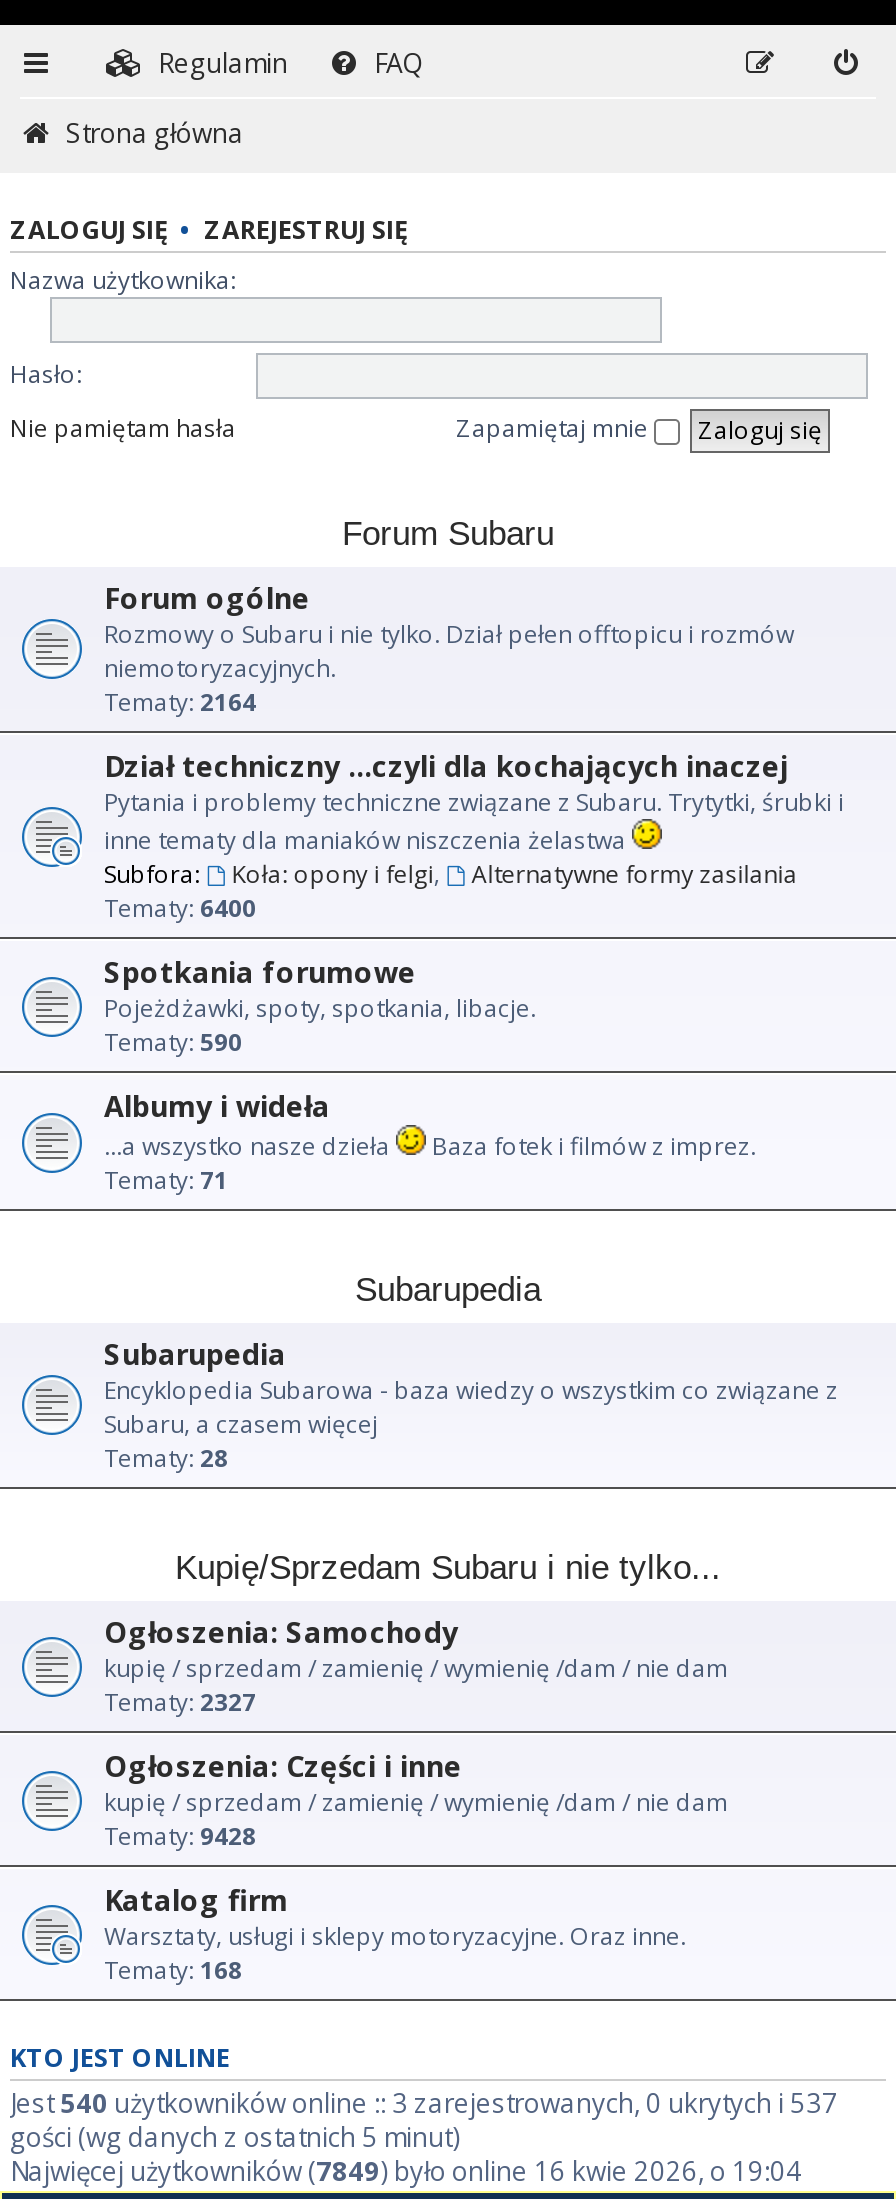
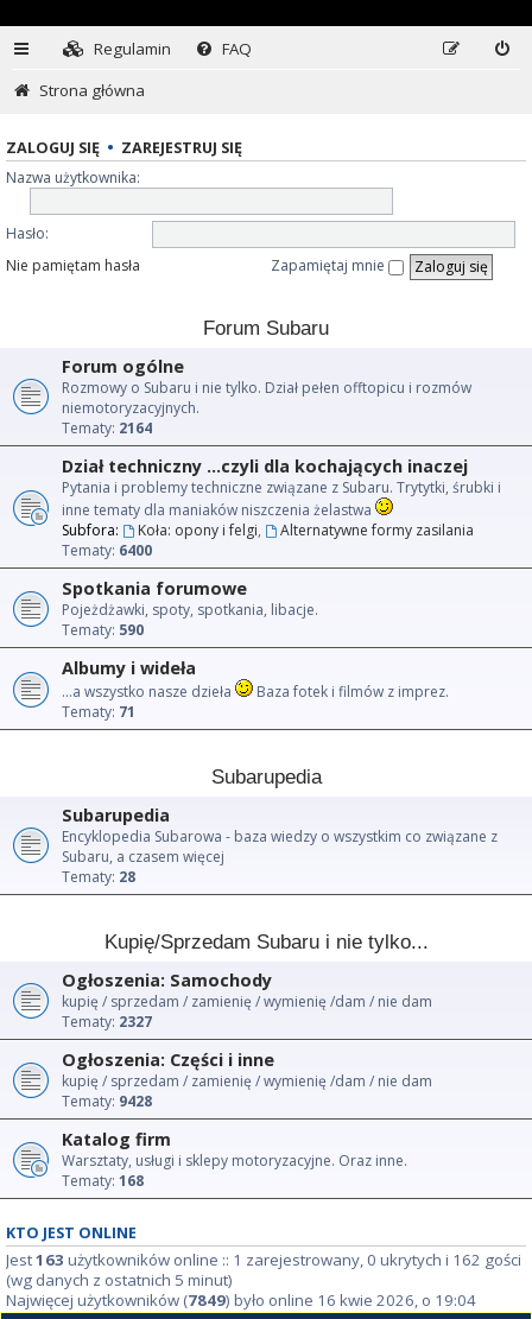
- Jest540 użytkowników online :: 3 zarejestrowanych, 0 ukrytych i 537
- gości (wg danych z ostatnich 5 minut)
+ Jest163 użytkowników online :: 1 zarejestrowany, 0 ukrytych i 162 gości
+ (wg danych z ostatnich 5 minut)
